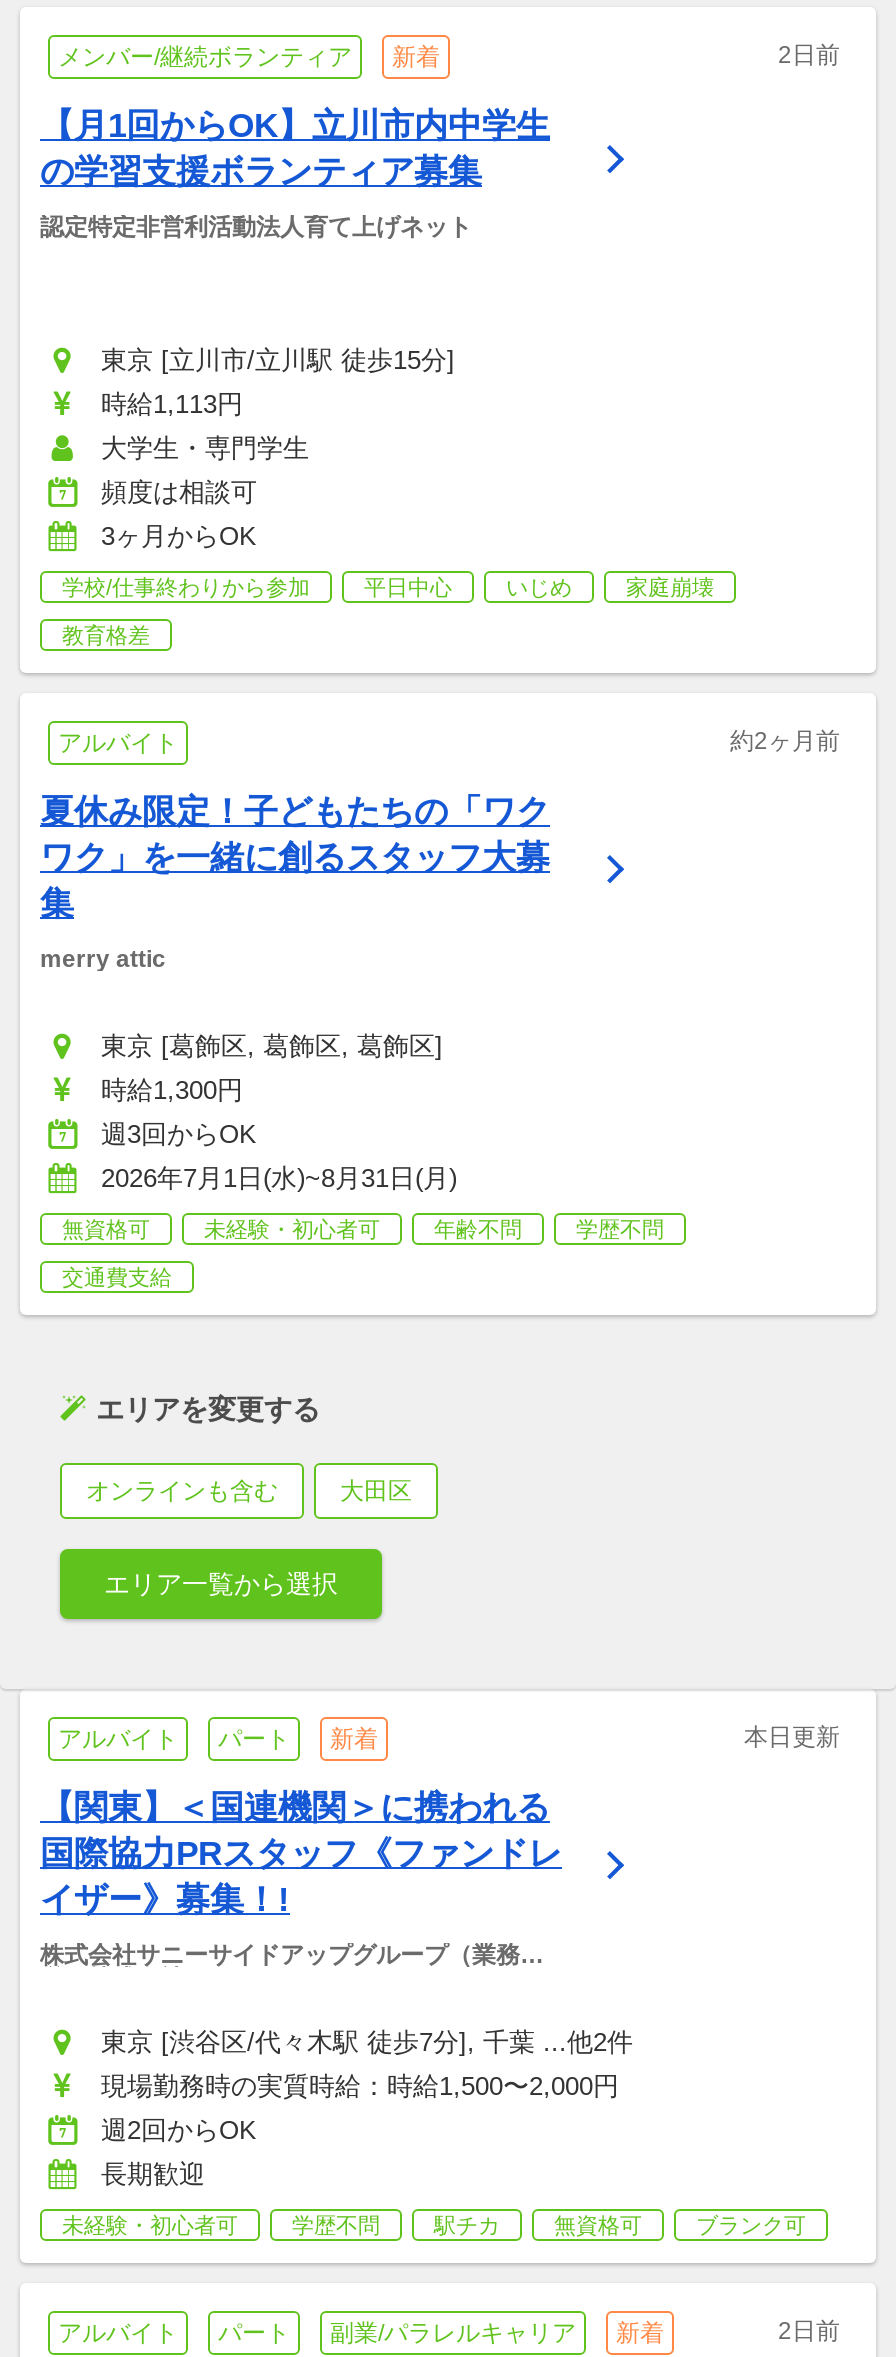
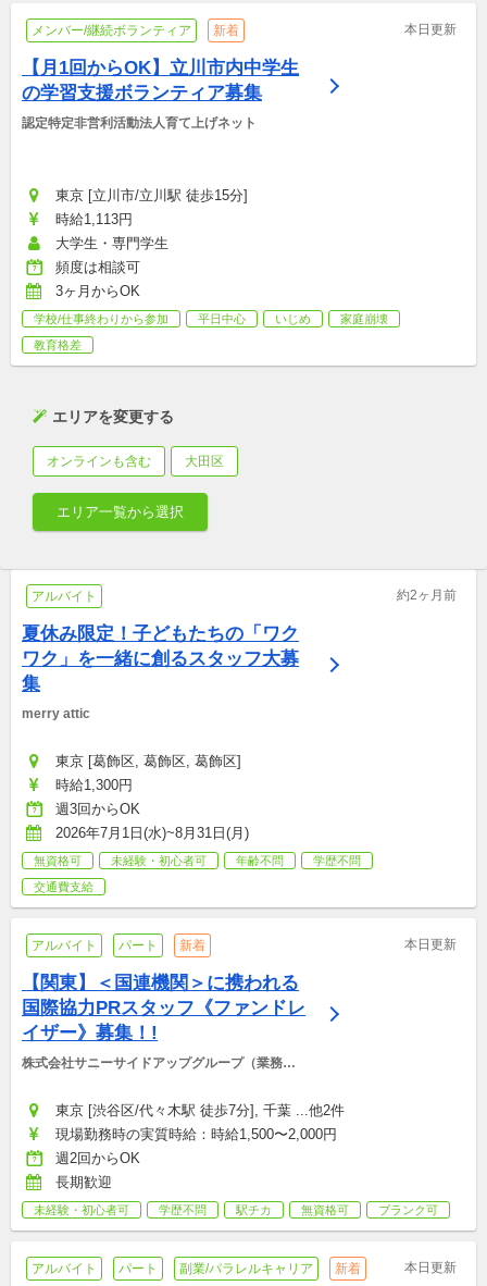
- 2日前
+ 本日更新

moved down: アルバイト | 夏休み限定！子どもたちの「ワク | ワク」を一緒に創るスタッフ大募 | ... | 学歴不問 | 交通費支給

moved up: エリアを変更する | オンラインも含む | 大田区 | エリア一覧から選択

- 2日前
+ 本日更新
